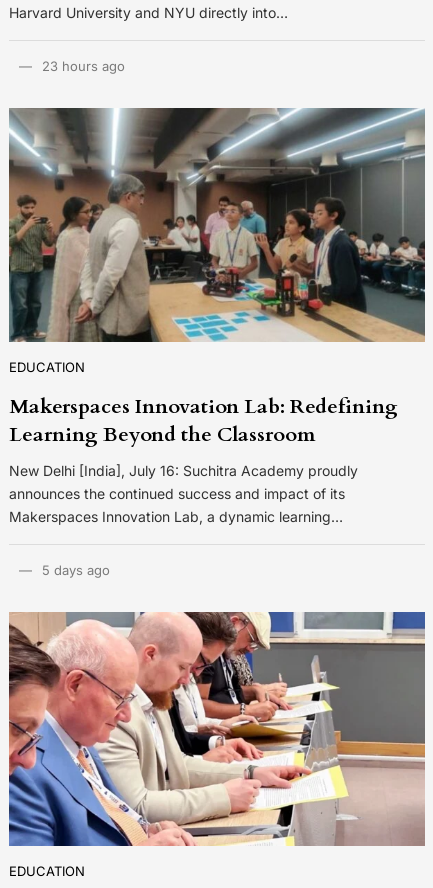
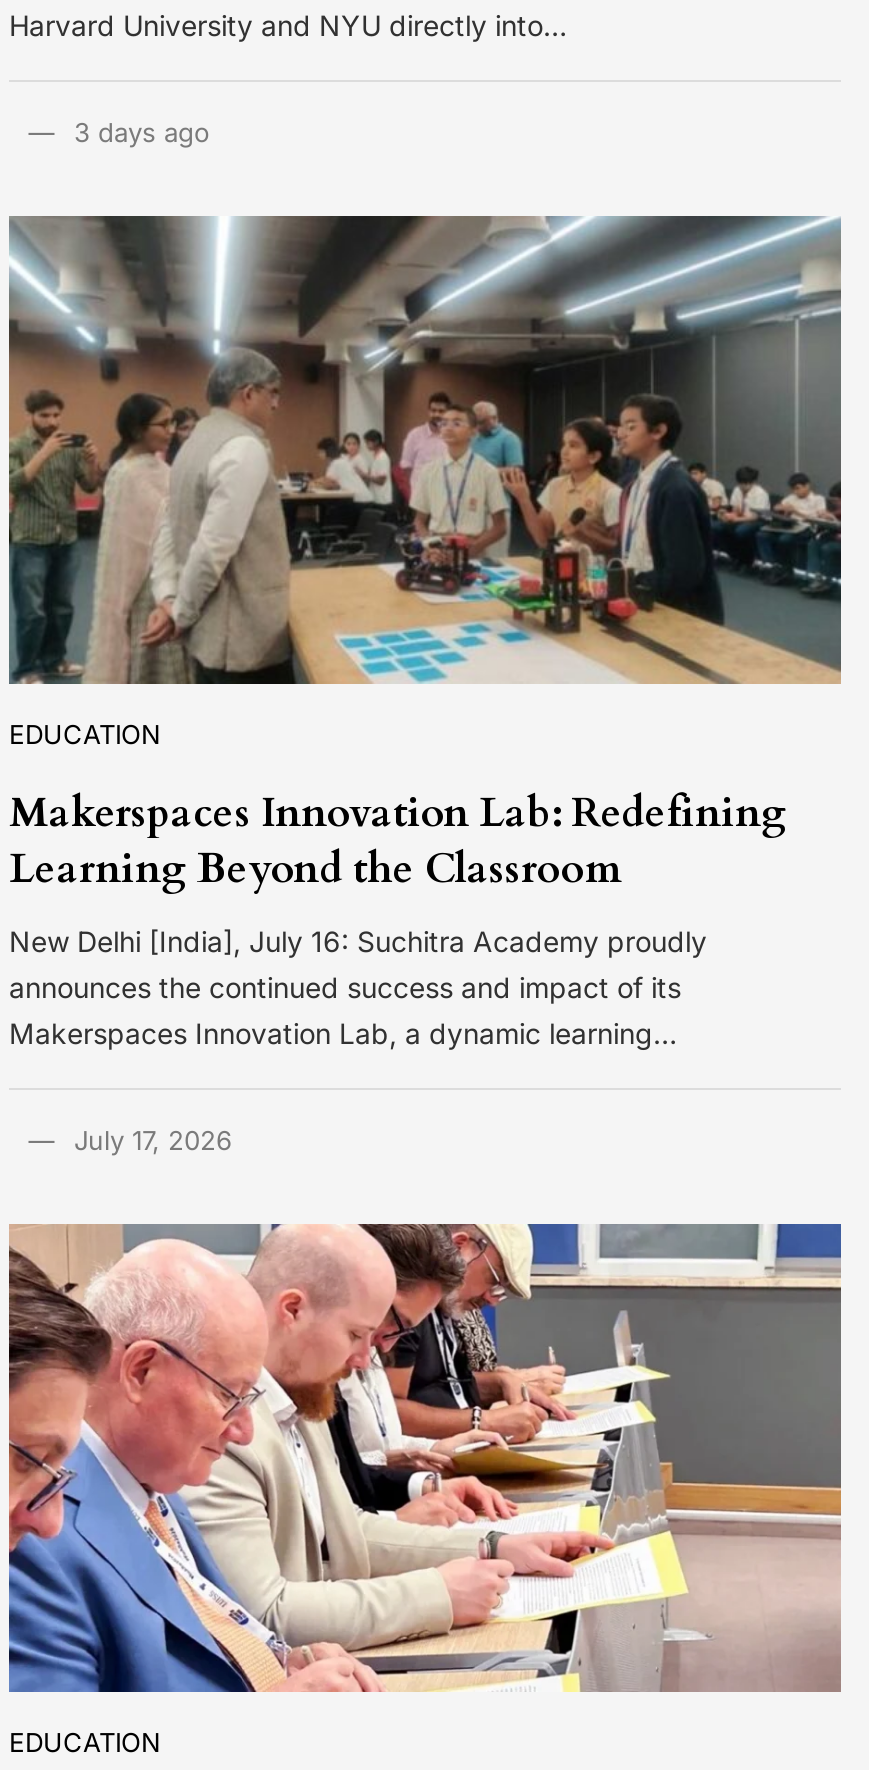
- 23 hours ago
+ 3 days ago

- 5 days ago
+ July 17, 2026
